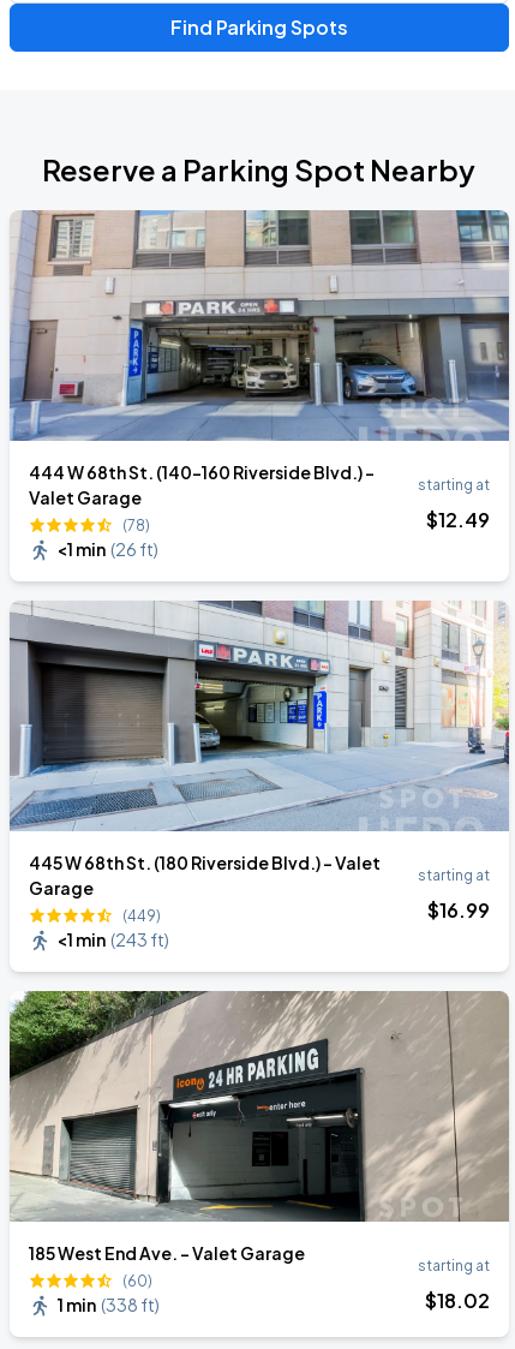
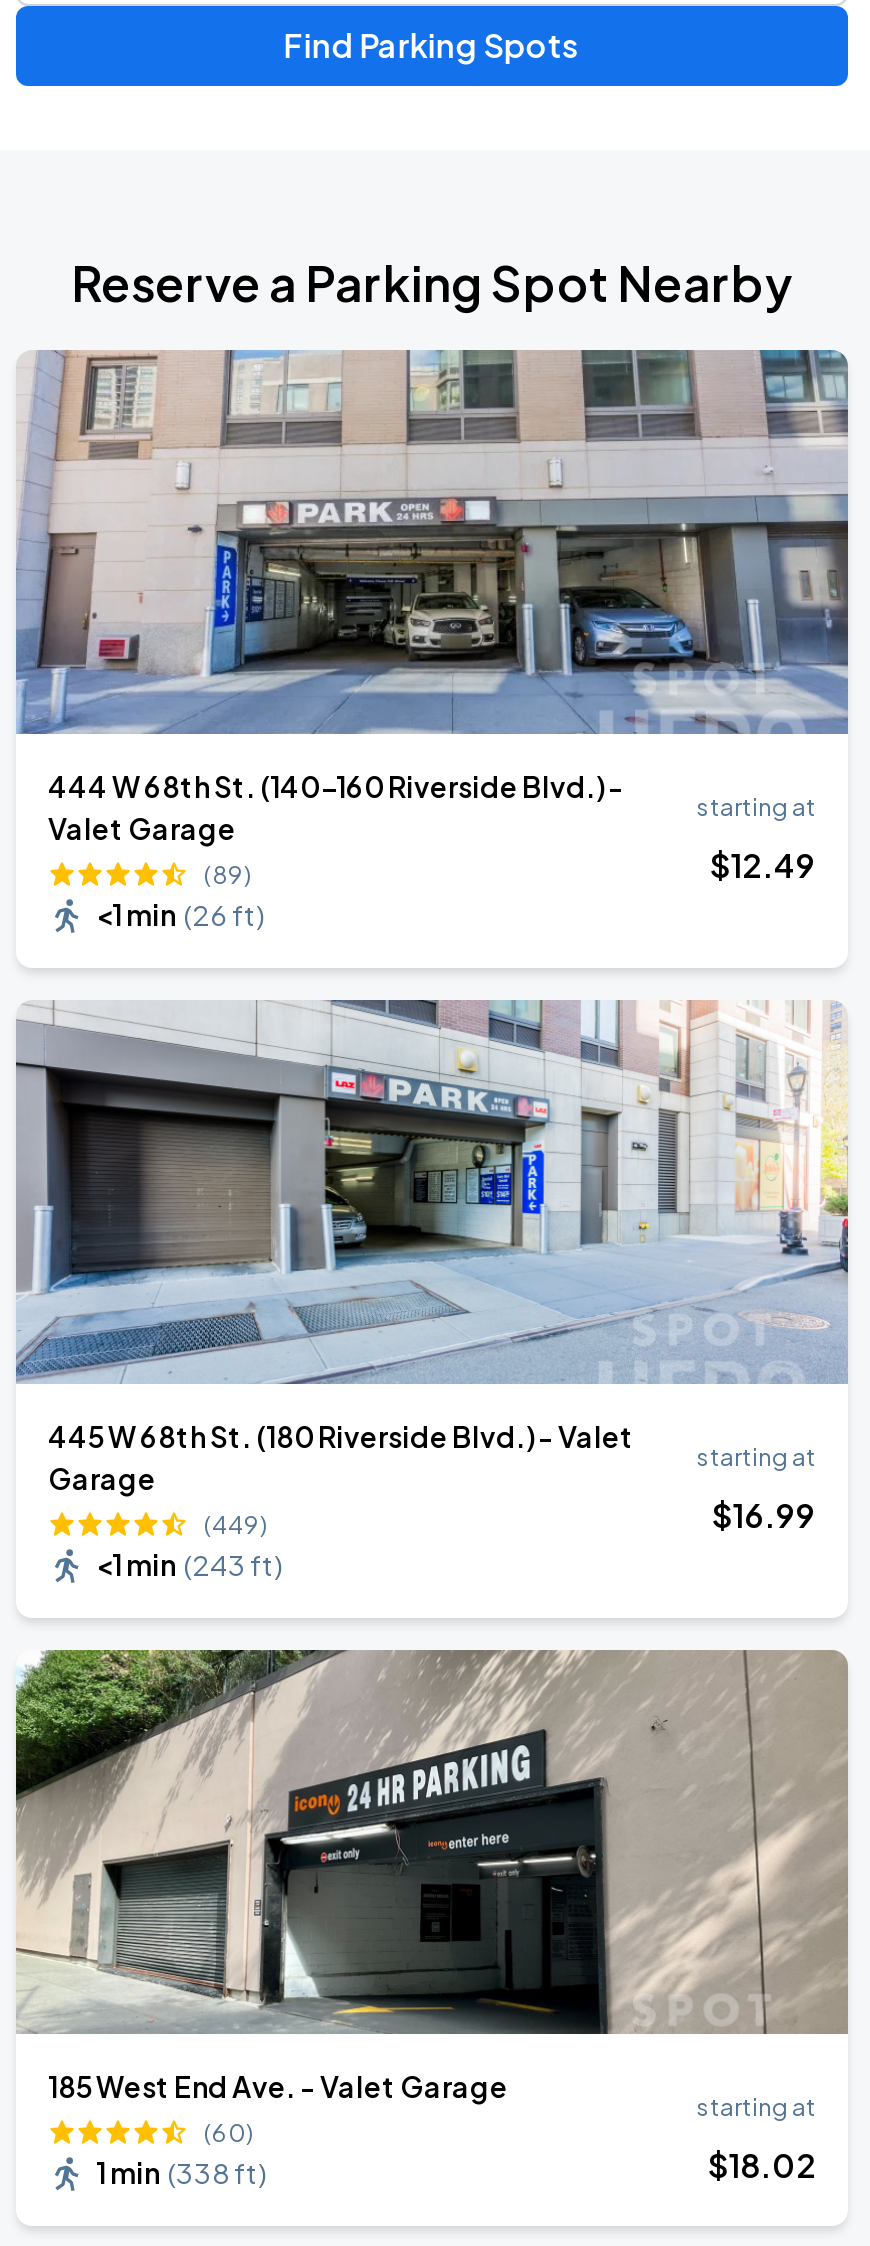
- (78)
+ (89)
